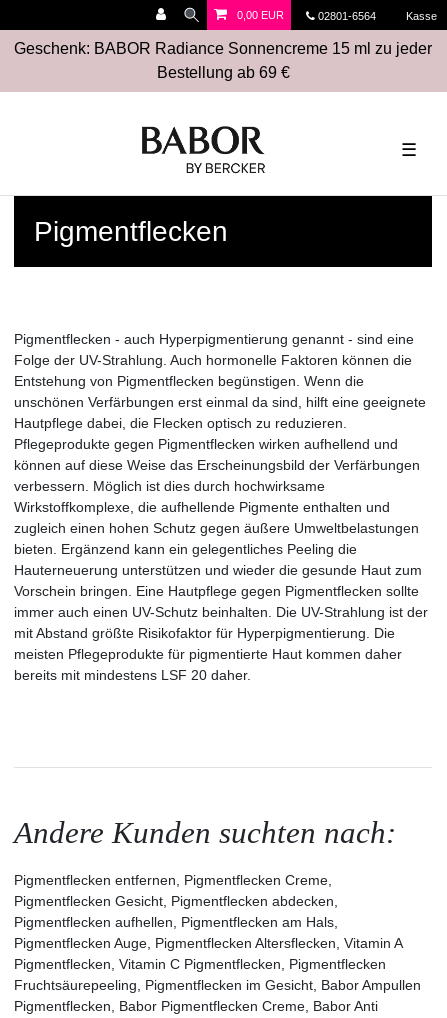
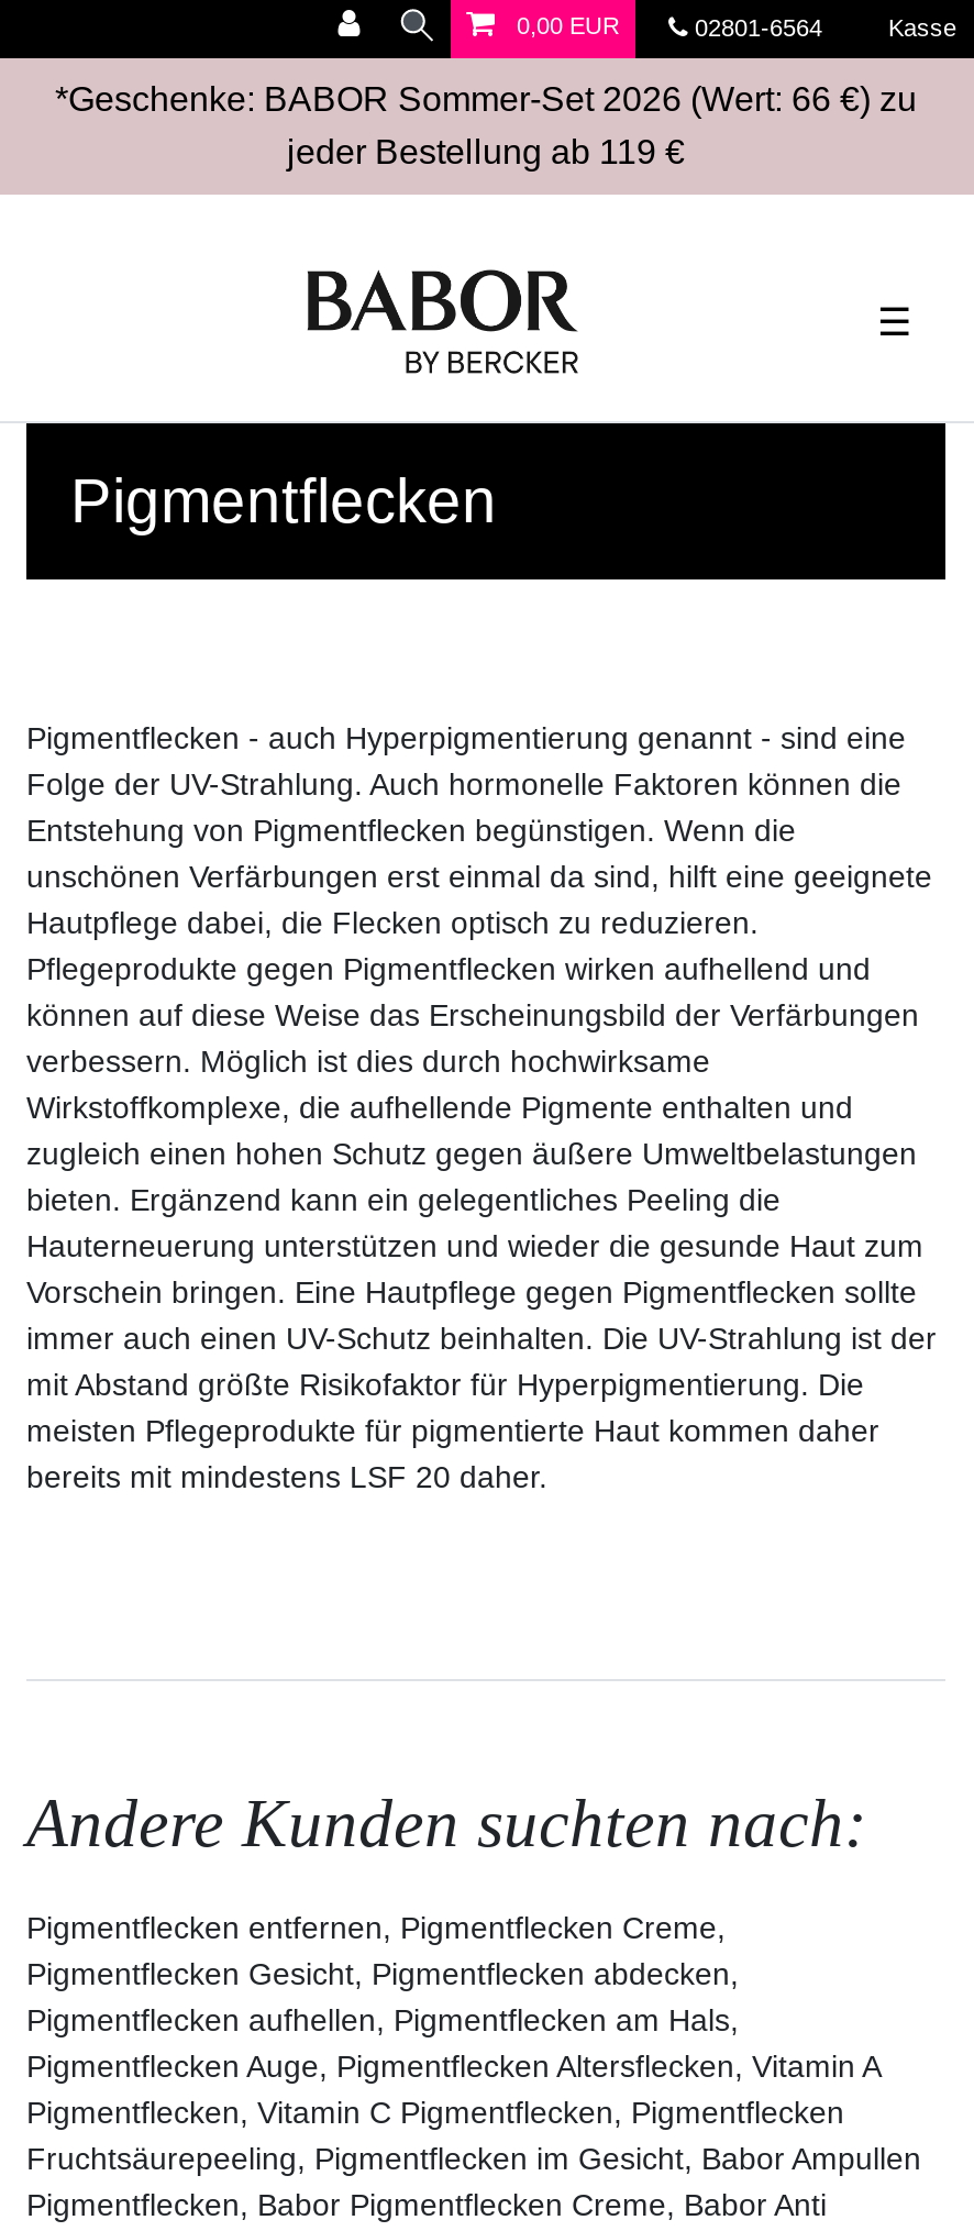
- Geschenk: BABOR Radiance Sonnencreme 15 ml zu jeder
- Bestellung ab 69 €
+ *Geschenke: BABOR Sommer-Set 2026 (Wert: 66 €) zu
+ jeder Bestellung ab 119 €
